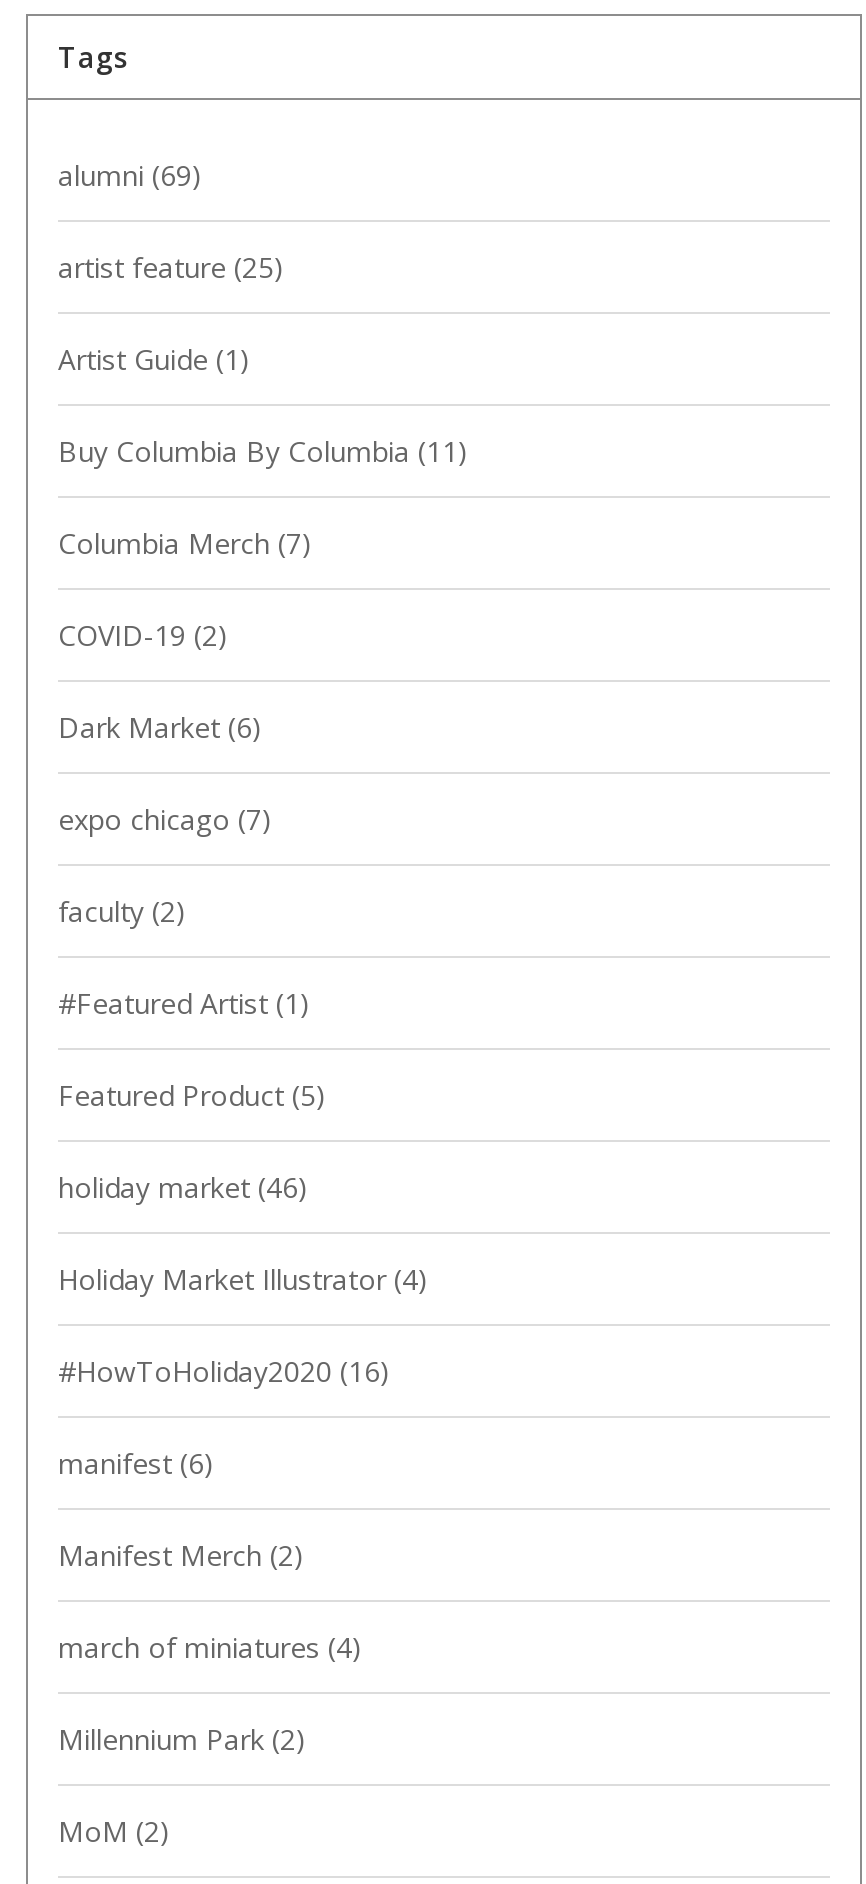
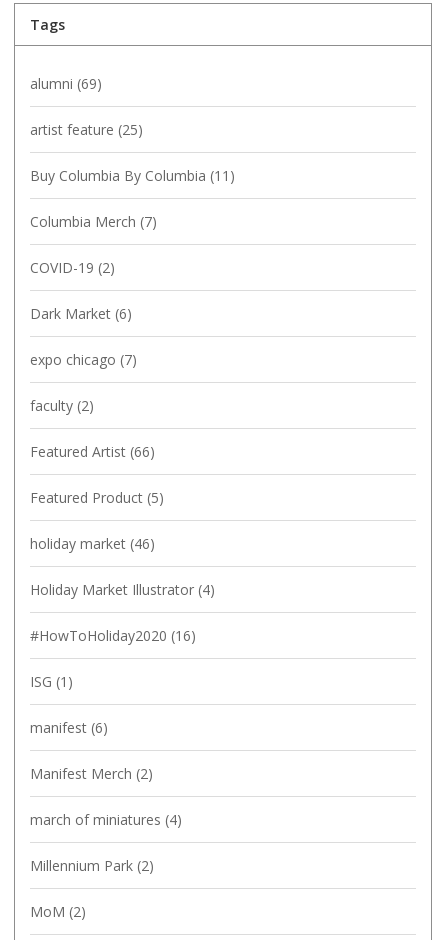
- Artist Guide (1)

moved up: Buy Columbia By Columbia (11) | Columbia Merch (7) | COVID-19 (2) | Dark Market (6) | expo chicago (7) | faculty (2)

- #Featured Artist (1)
+ Featured Artist (66)

moved up: Featured Product (5) | holiday market (46) | Holiday Market Illustrator (4) | #HowToHoliday2020 (16)

+ ISG (1)
